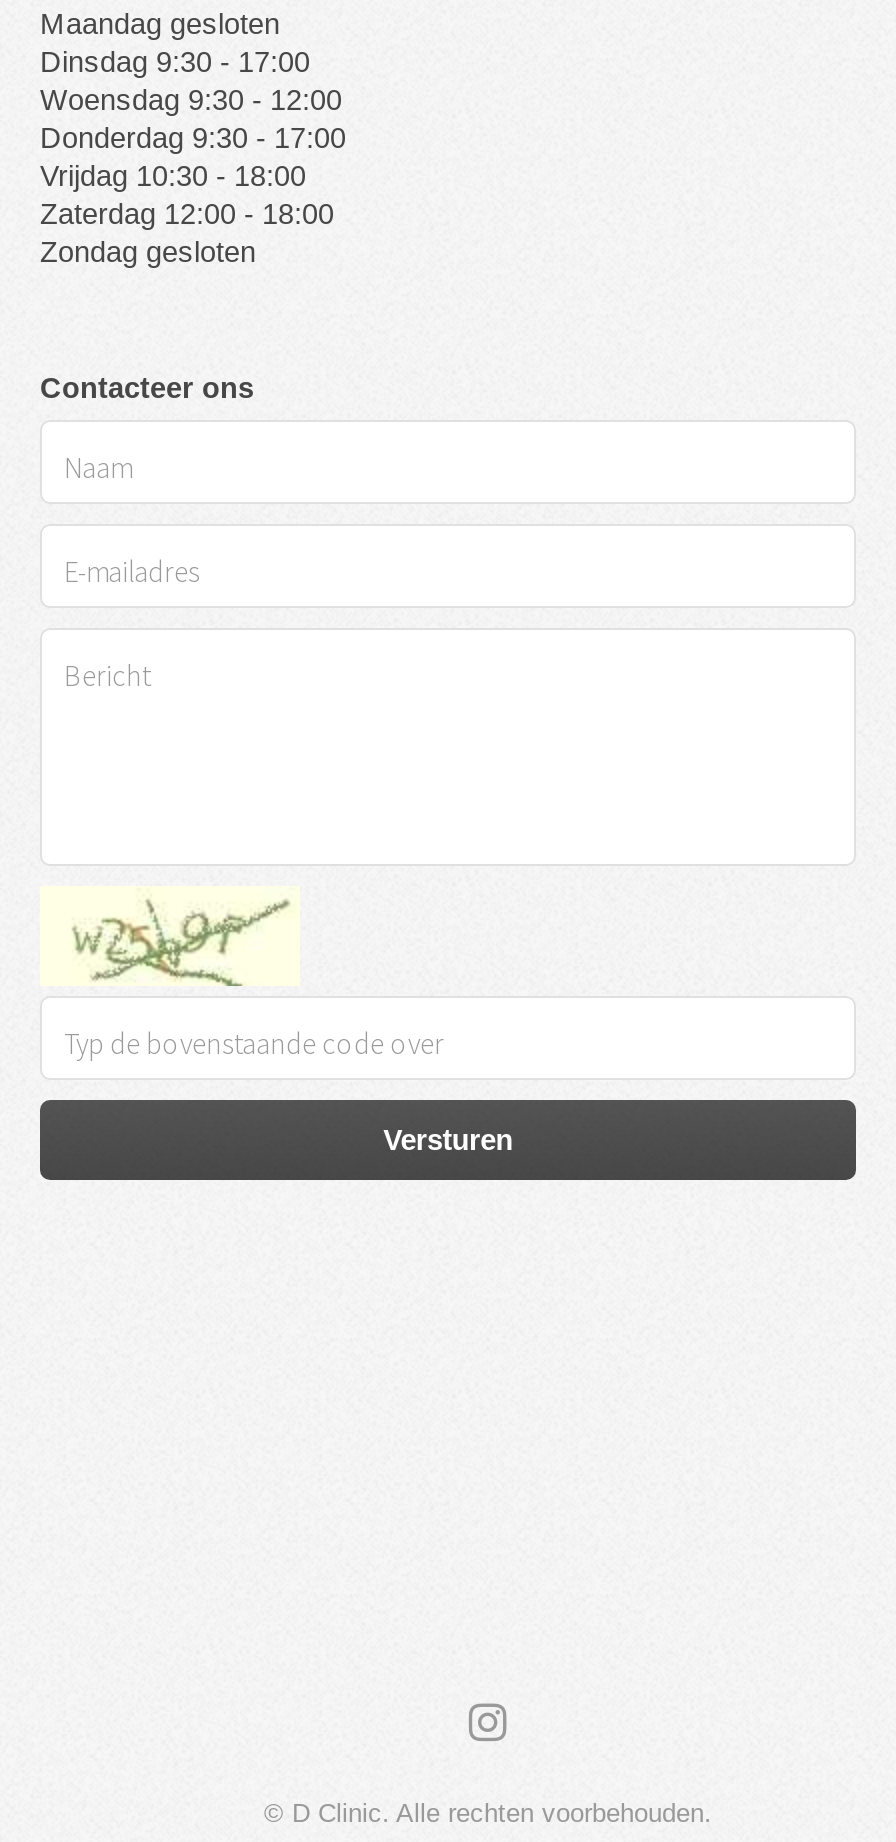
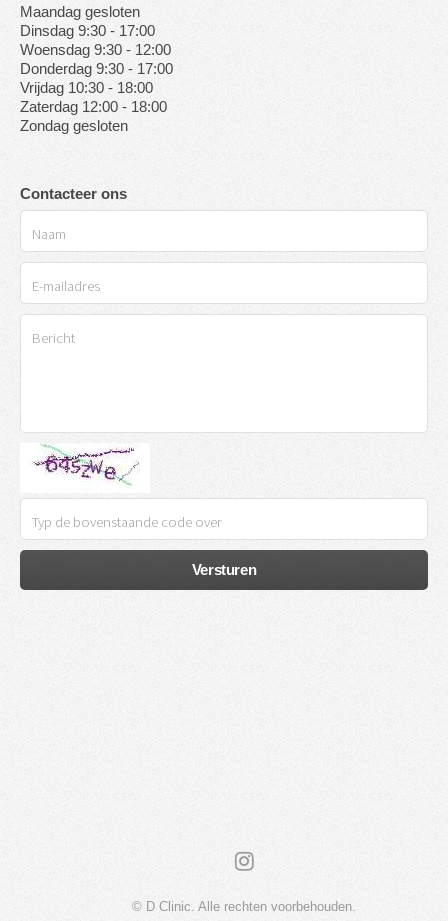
- [image]
+ [image]
